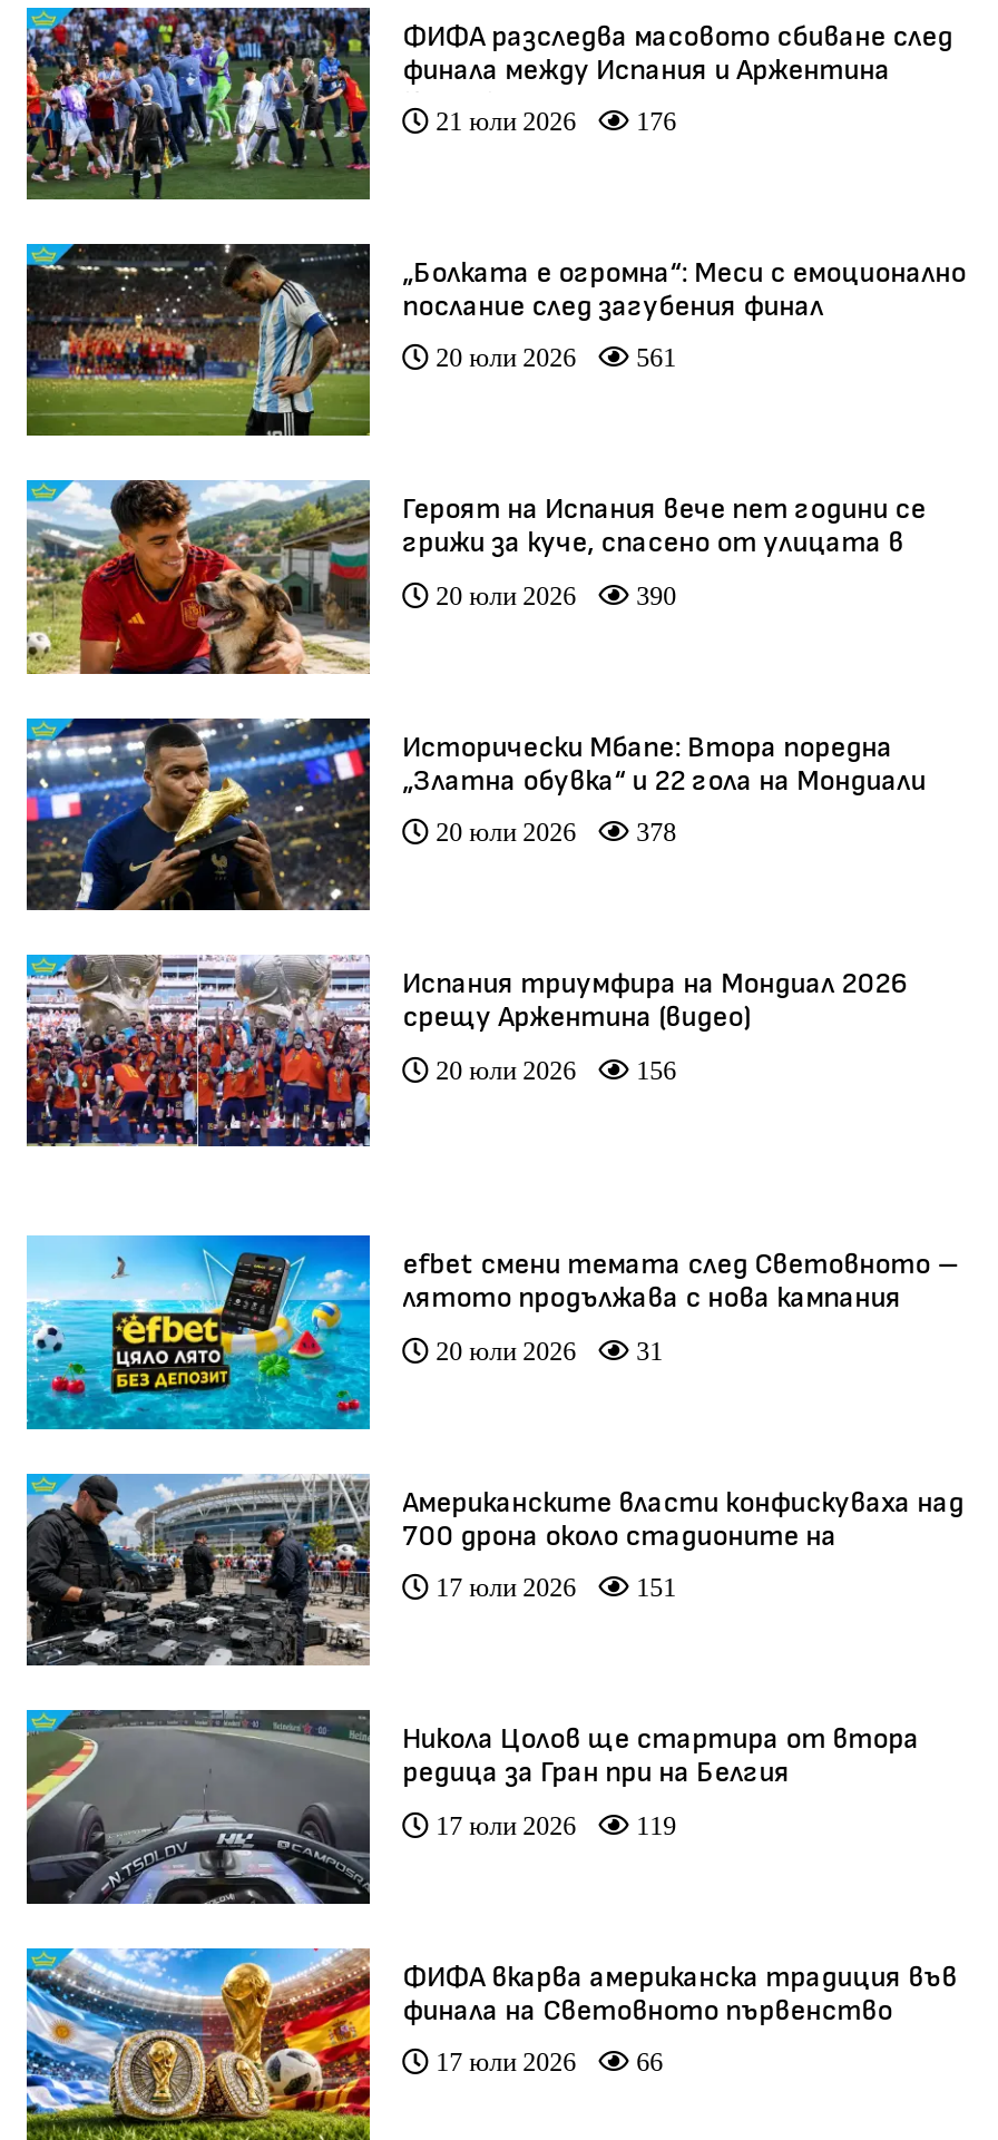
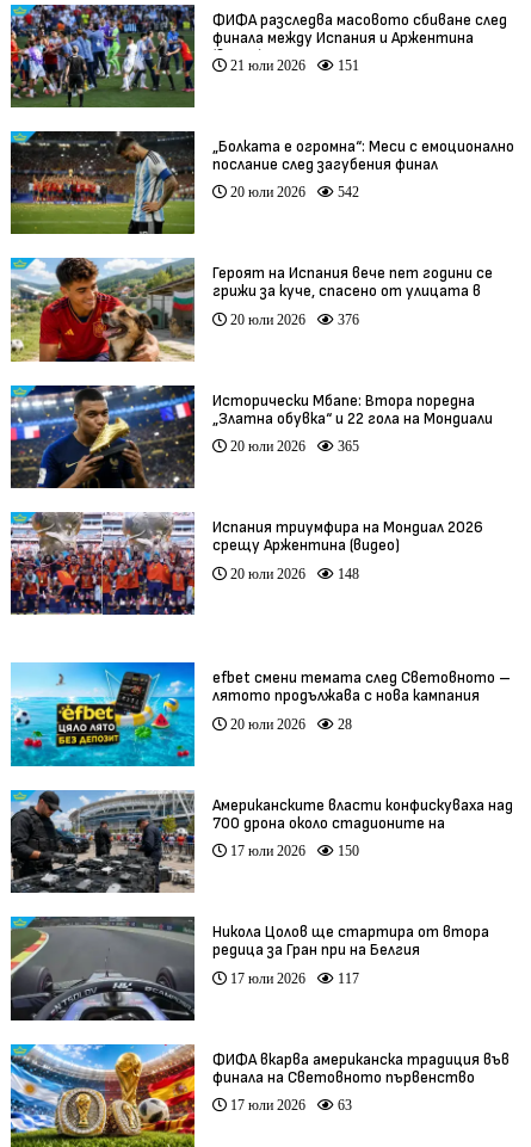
- 176
+ 151

- 20 юли 2026 561
+ 20 юли 2026 542

- 390
+ 376

- 20 юли 2026 378
+ 20 юли 2026 365

- 20 юли 2026 156
+ 20 юли 2026 148

- 20 юли 2026 31
+ 20 юли 2026 28

- 151
+ 150

- 17 юли 2026 119
+ 17 юли 2026 117

- 17 юли 2026 66
+ 17 юли 2026 63
